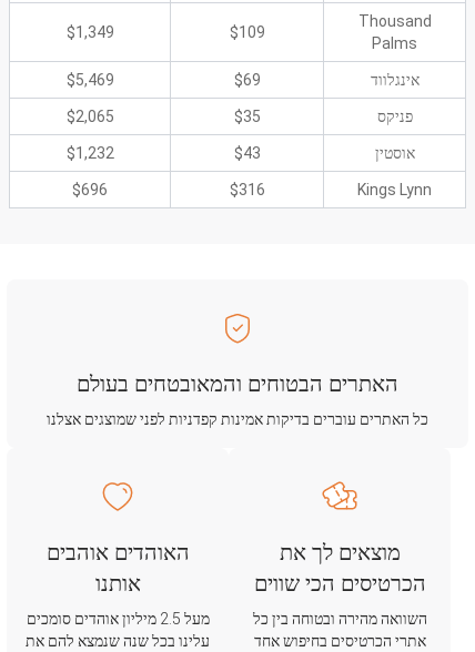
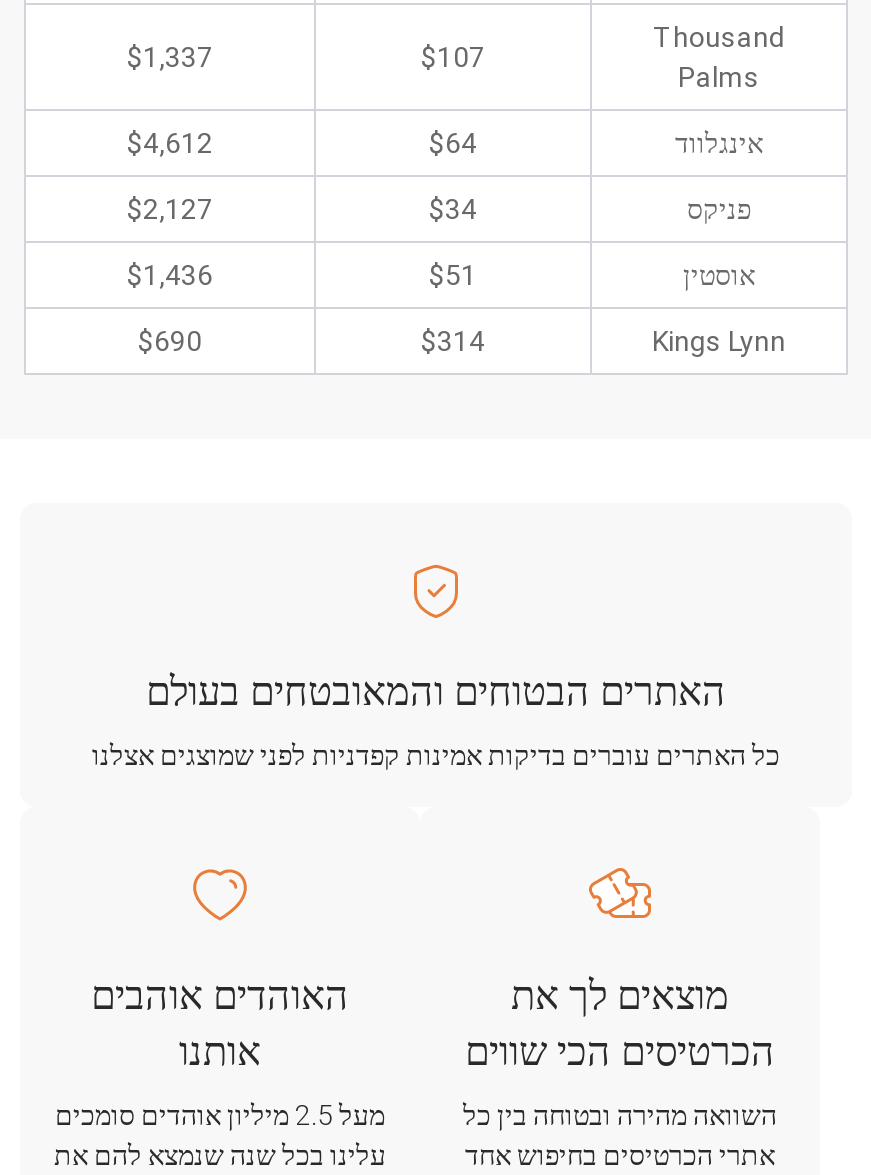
- $1,349
+ $1,337

- $109
+ $107

- $5,469
+ $4,612

- $69
+ $64

- $2,065
+ $2,127

- $35
+ $34

- $1,232
+ $1,436

- $43
+ $51

- $696
+ $690

- $316
+ $314
